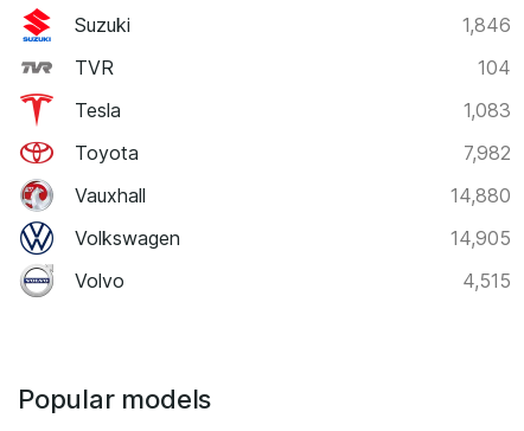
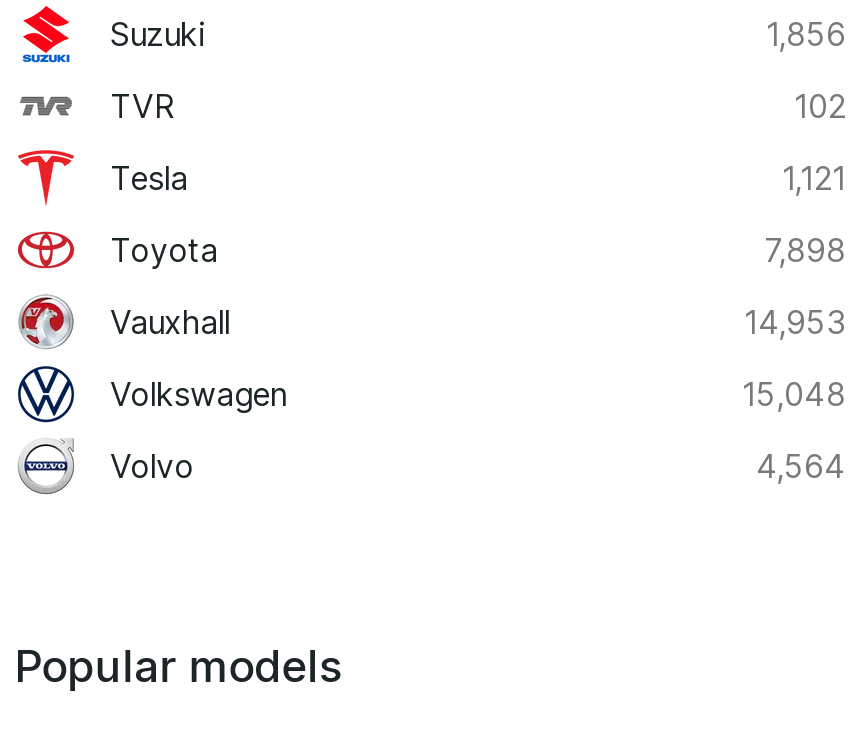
- 1,846
+ 1,856

- 104
+ 102

- 1,083
+ 1,121

- 7,982
+ 7,898

- 14,880
+ 14,953

- 14,905
+ 15,048

- 4,515
+ 4,564
